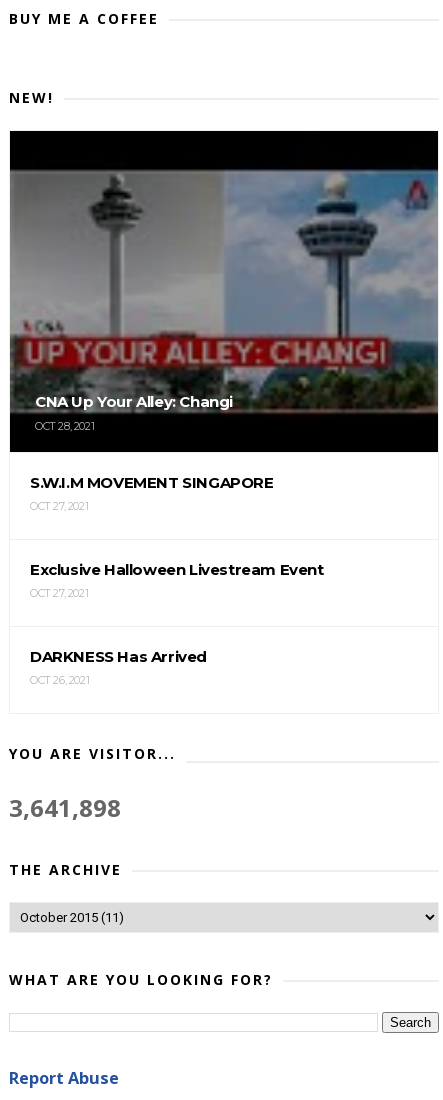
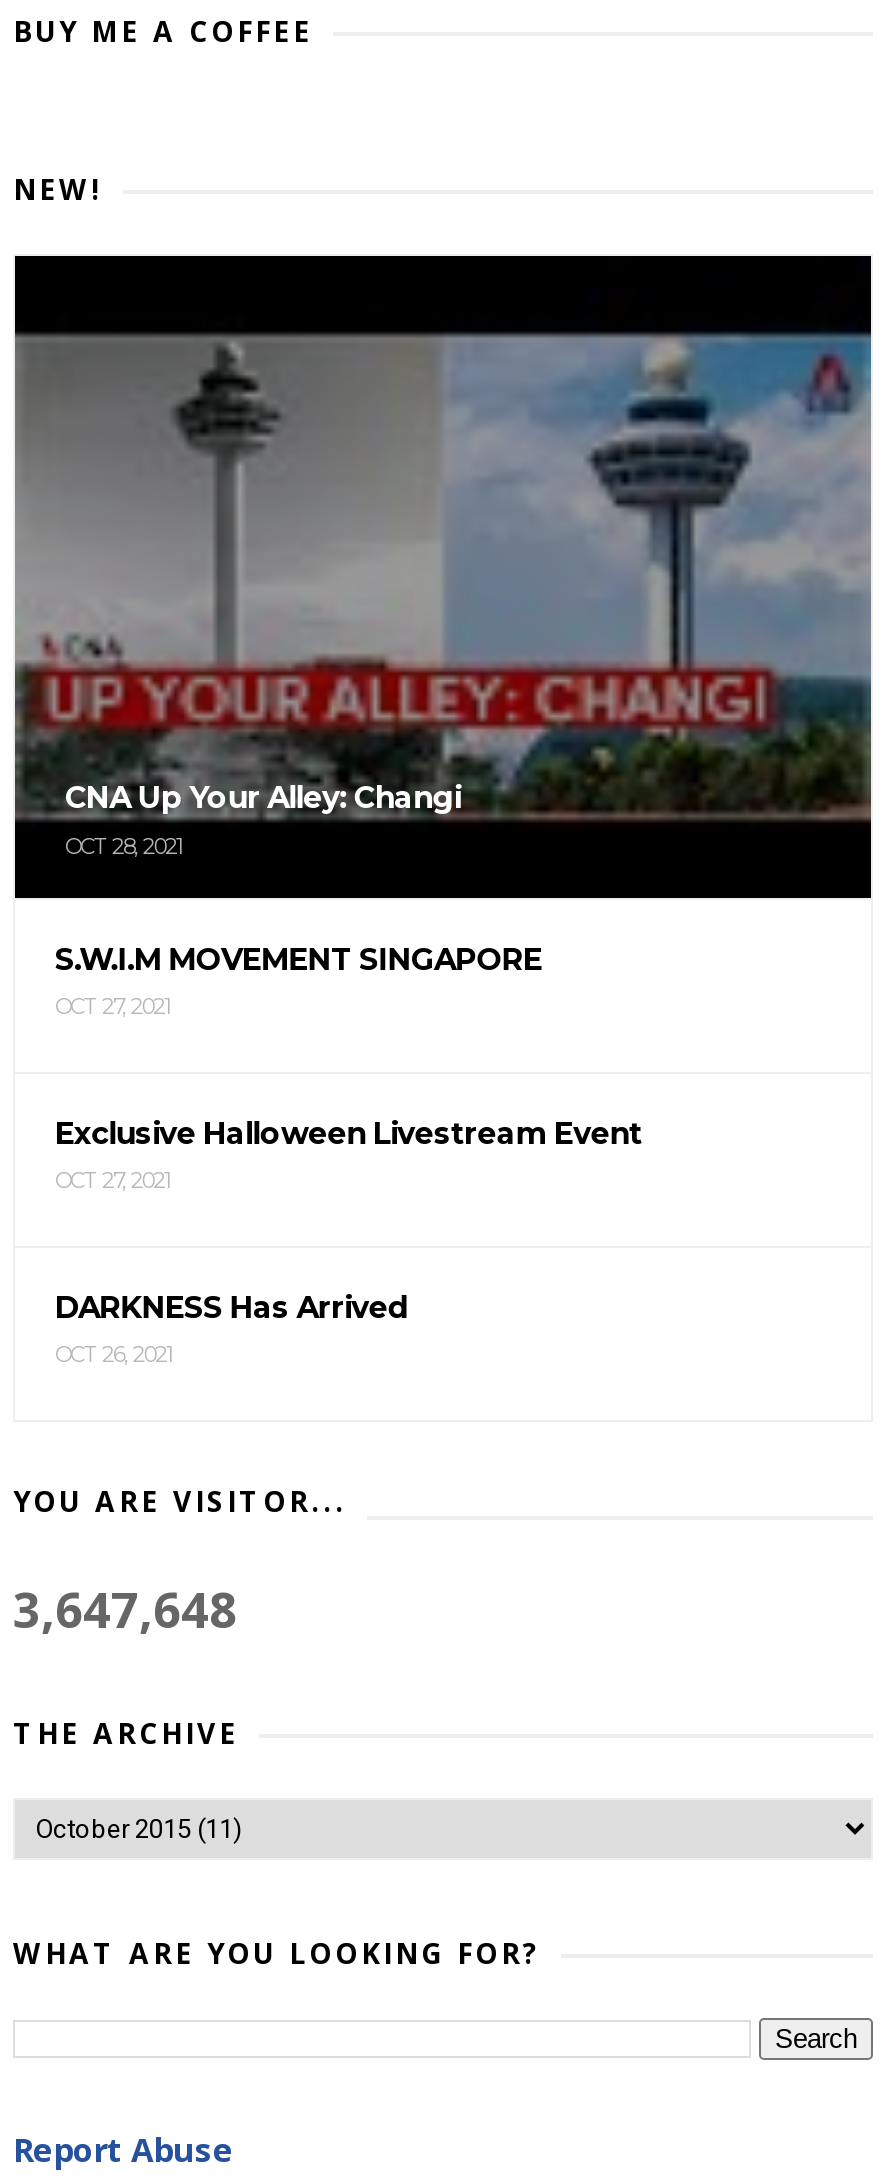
- 3,641,898
+ 3,647,648
